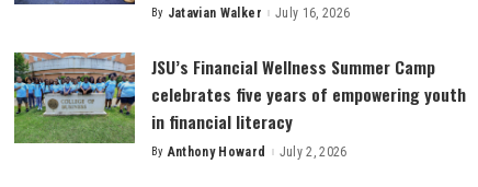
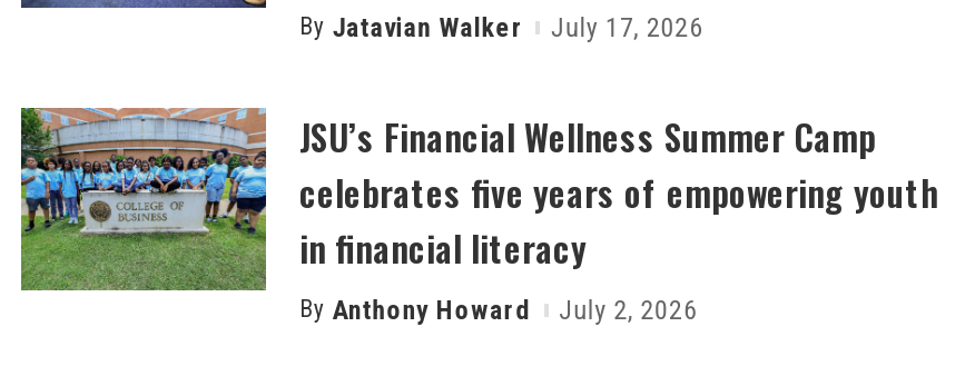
- July 16, 2026
+ July 17, 2026
